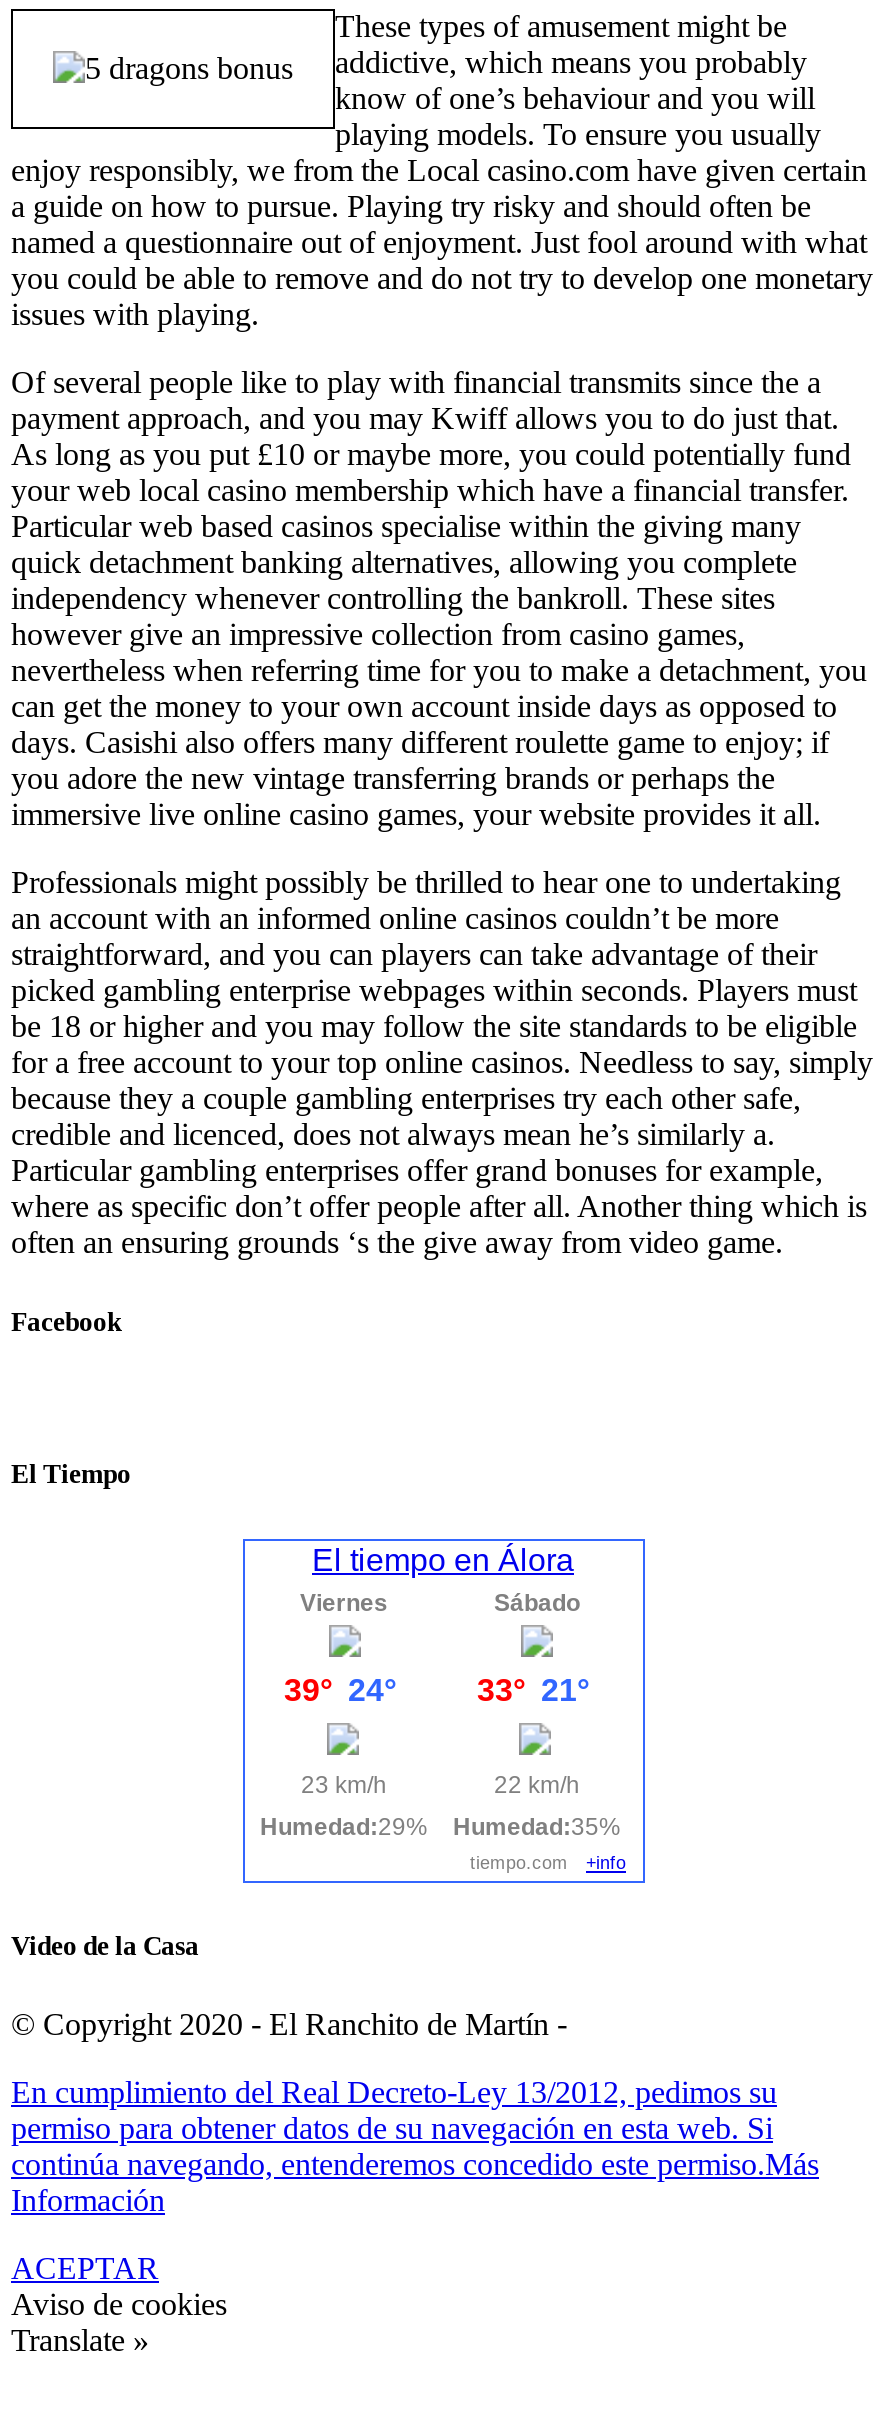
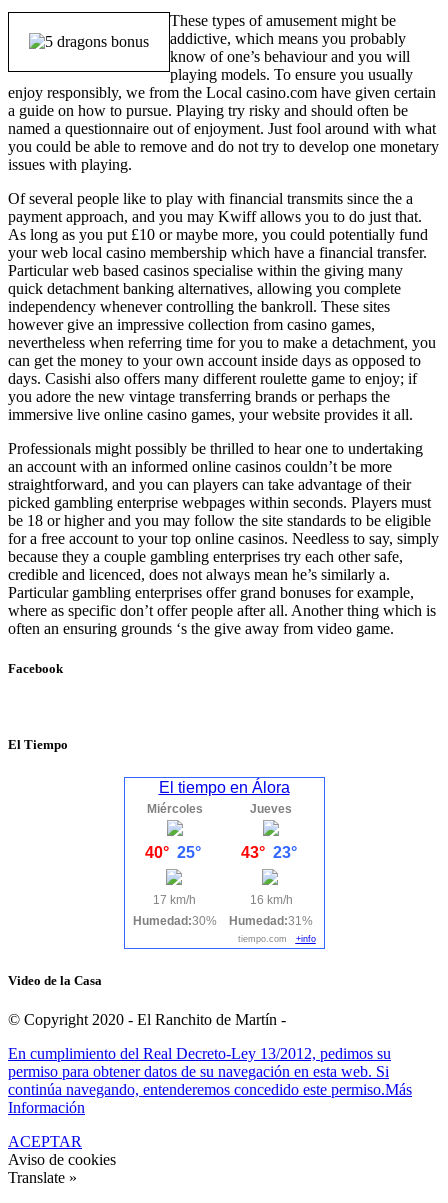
- Viernes
+ Miércoles

- Sábado
+ Jueves

- 39° 24°
+ 40° 25°

- 33° 21°
+ 43° 23°

- 23 km/h
+ 17 km/h

- 22 km/h
+ 16 km/h

- Humedad:29%
+ Humedad:30%

- Humedad:35%
+ Humedad:31%
